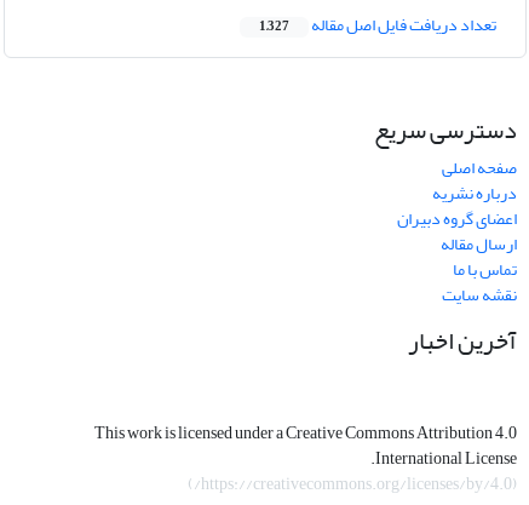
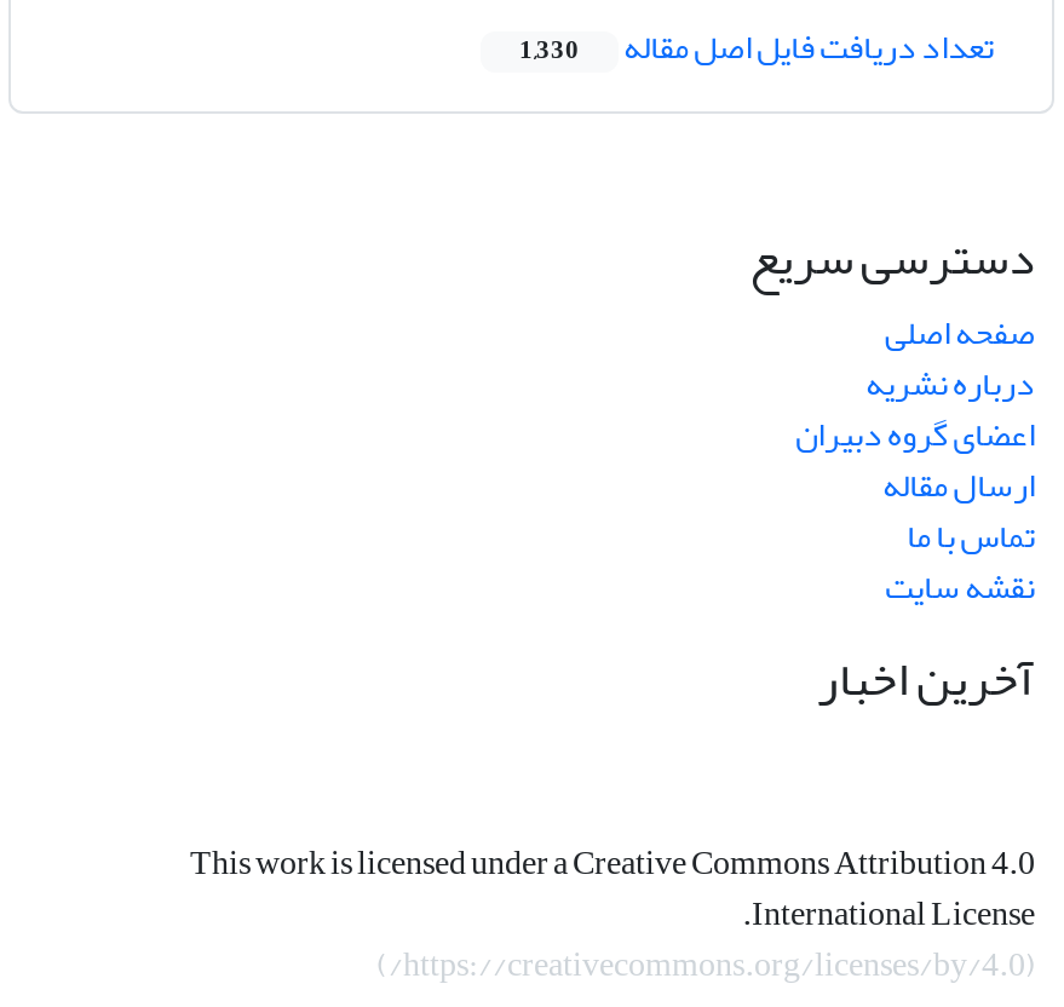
- تعداد دریافت فایل اصل مقاله 1,327
+ تعداد دریافت فایل اصل مقاله 1,330
